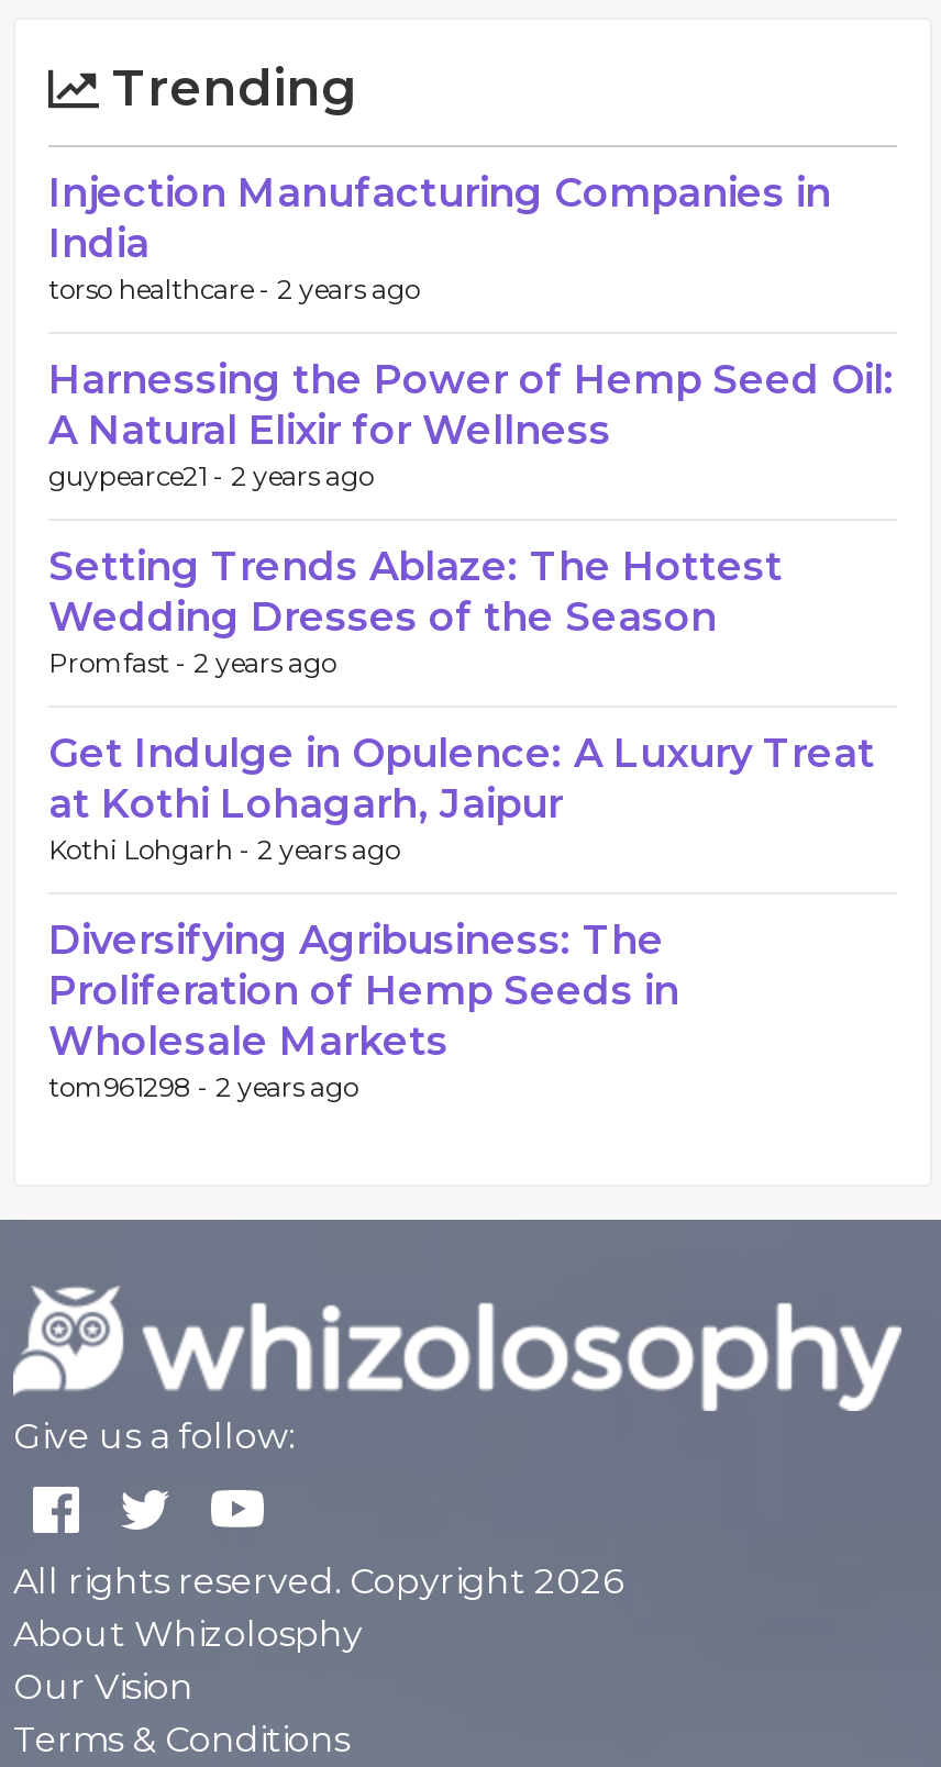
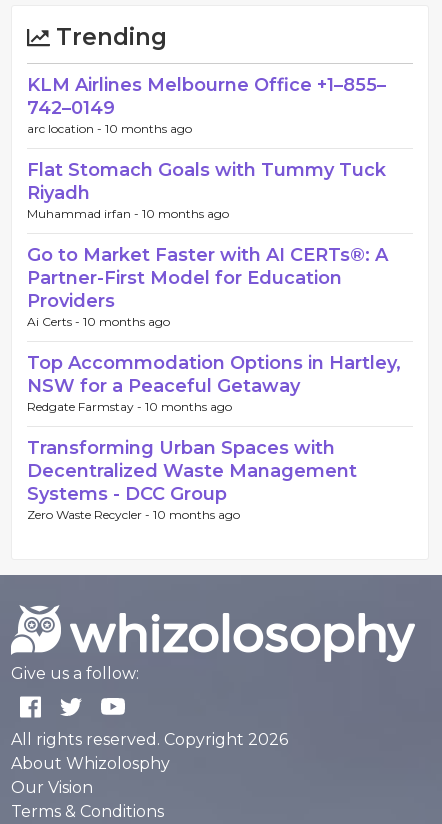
- Injection Manufacturing Companies in
- India
- torso healthcare - 2 years ago
+ KLM Airlines Melbourne Office +1–855–
+ 742–0149
+ arc location - 10 months ago

- Harnessing the Power of Hemp Seed Oil:
- A Natural Elixir for Wellness
- guypearce21 - 2 years ago
+ Flat Stomach Goals with Tummy Tuck
+ Riyadh
+ Muhammad irfan - 10 months ago

- Setting Trends Ablaze: The Hottest
- Wedding Dresses of the Season
- Promfast - 2 years ago
+ Go to Market Faster with AI CERTs®: A
+ Partner-First Model for Education
+ Providers
+ Ai Certs - 10 months ago

- Get Indulge in Opulence: A Luxury Treat
- at Kothi Lohagarh, Jaipur
- Kothi Lohgarh - 2 years ago
+ Top Accommodation Options in Hartley,
+ NSW for a Peaceful Getaway
+ Redgate Farmstay - 10 months ago

- Diversifying Agribusiness: The
- Proliferation of Hemp Seeds in
- Wholesale Markets
- tom961298 - 2 years ago
+ Transforming Urban Spaces with
+ Decentralized Waste Management
+ Systems - DCC Group
+ Zero Waste Recycler - 10 months ago
